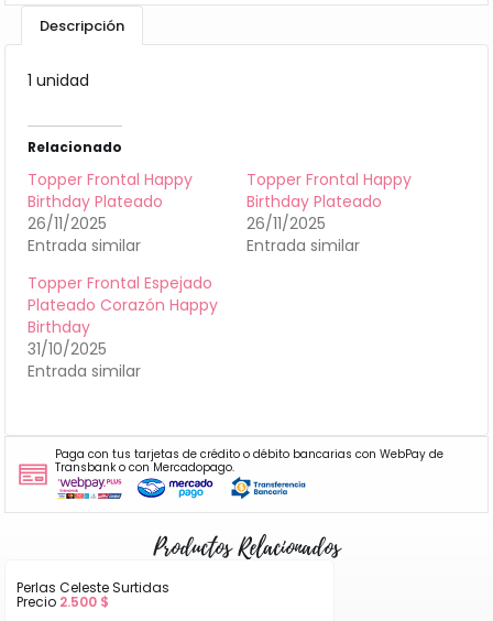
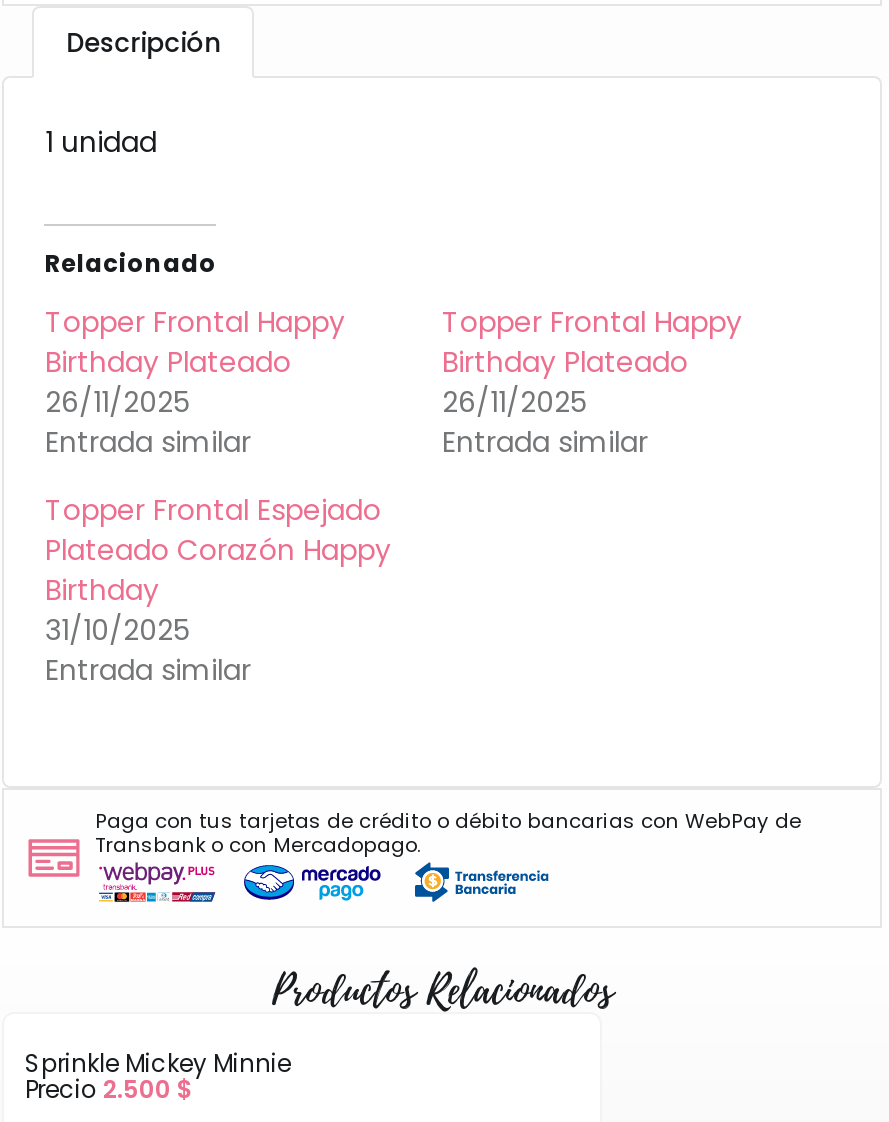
- Perlas Celeste Surtidas
+ Sprinkle Mickey Minnie
